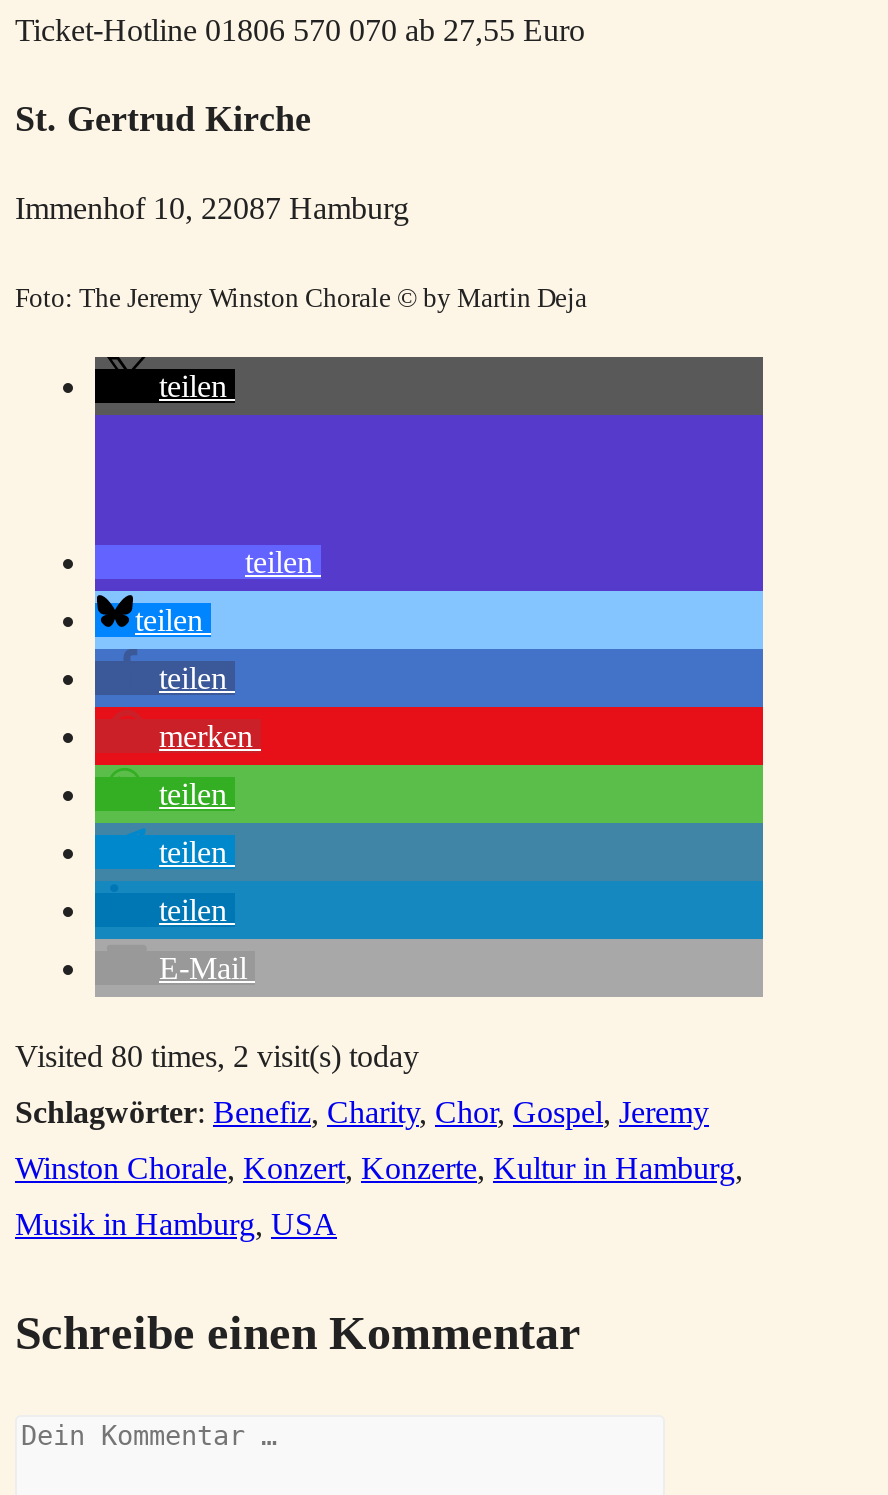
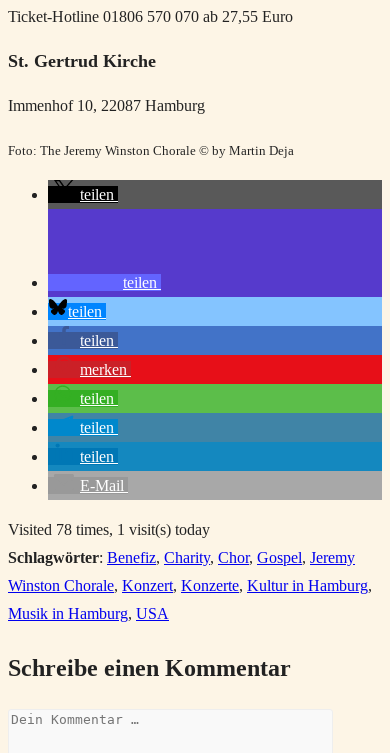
- Visited 80 times, 2 visit(s) today
+ Visited 78 times, 1 visit(s) today
